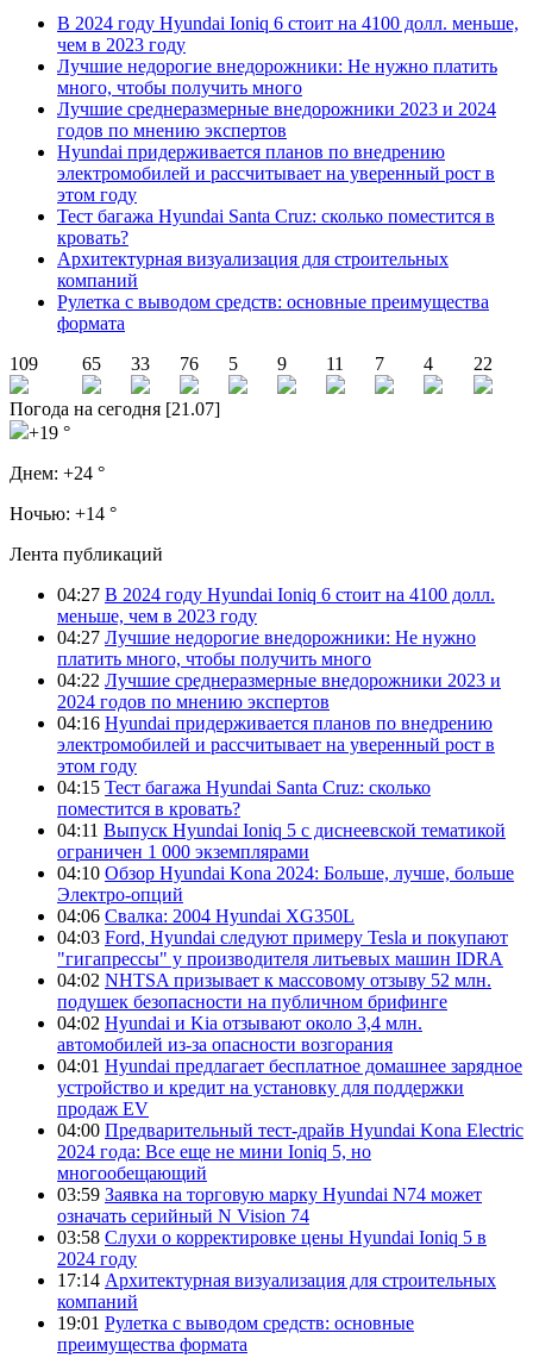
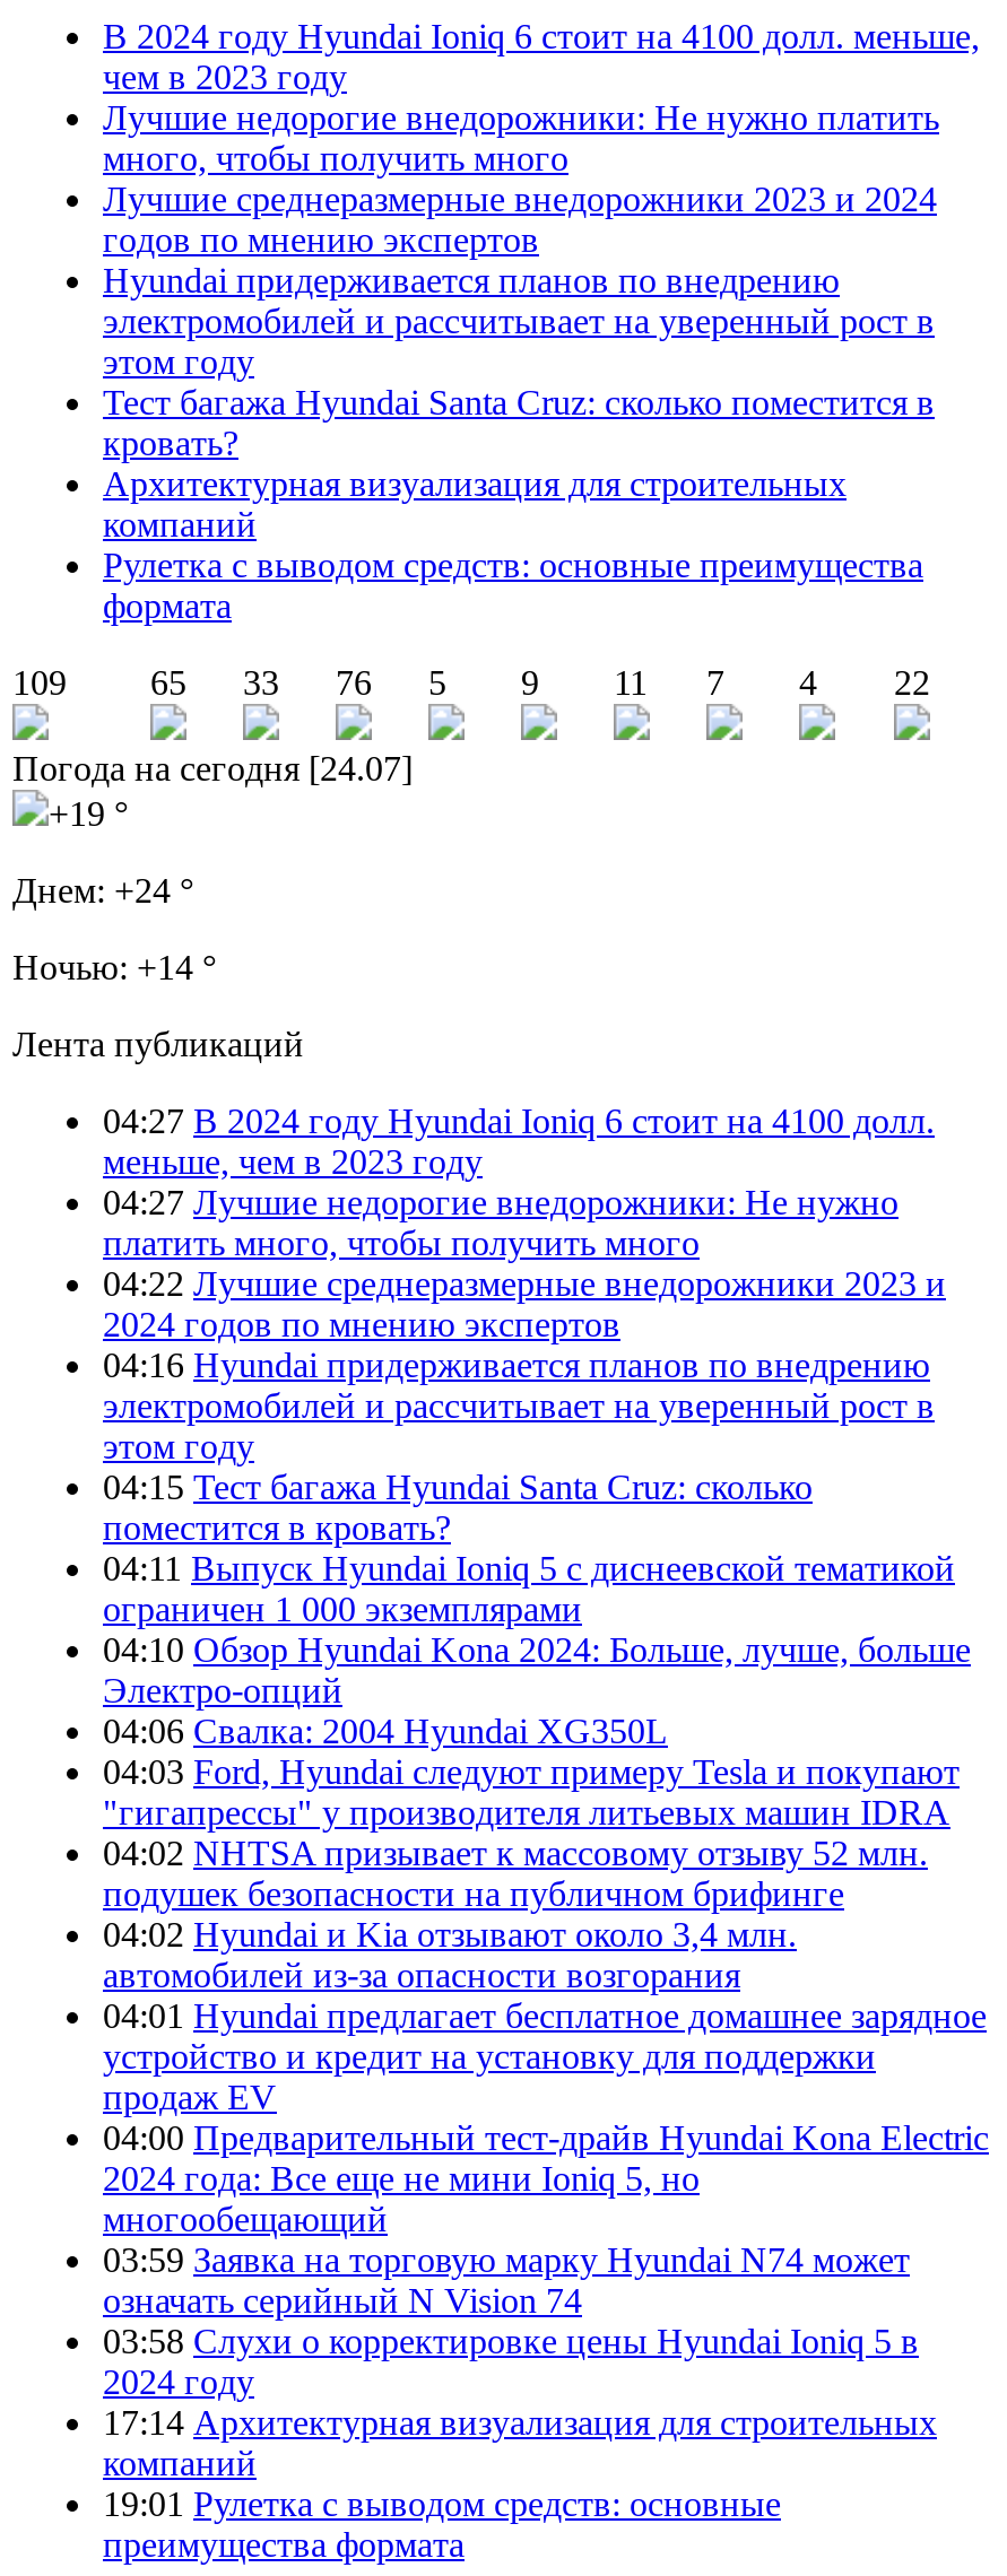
- Погода на сегодня [21.07]
+ Погода на сегодня [24.07]
